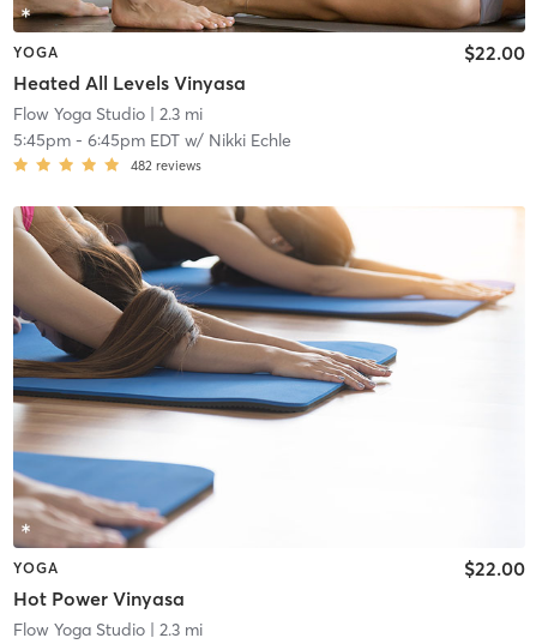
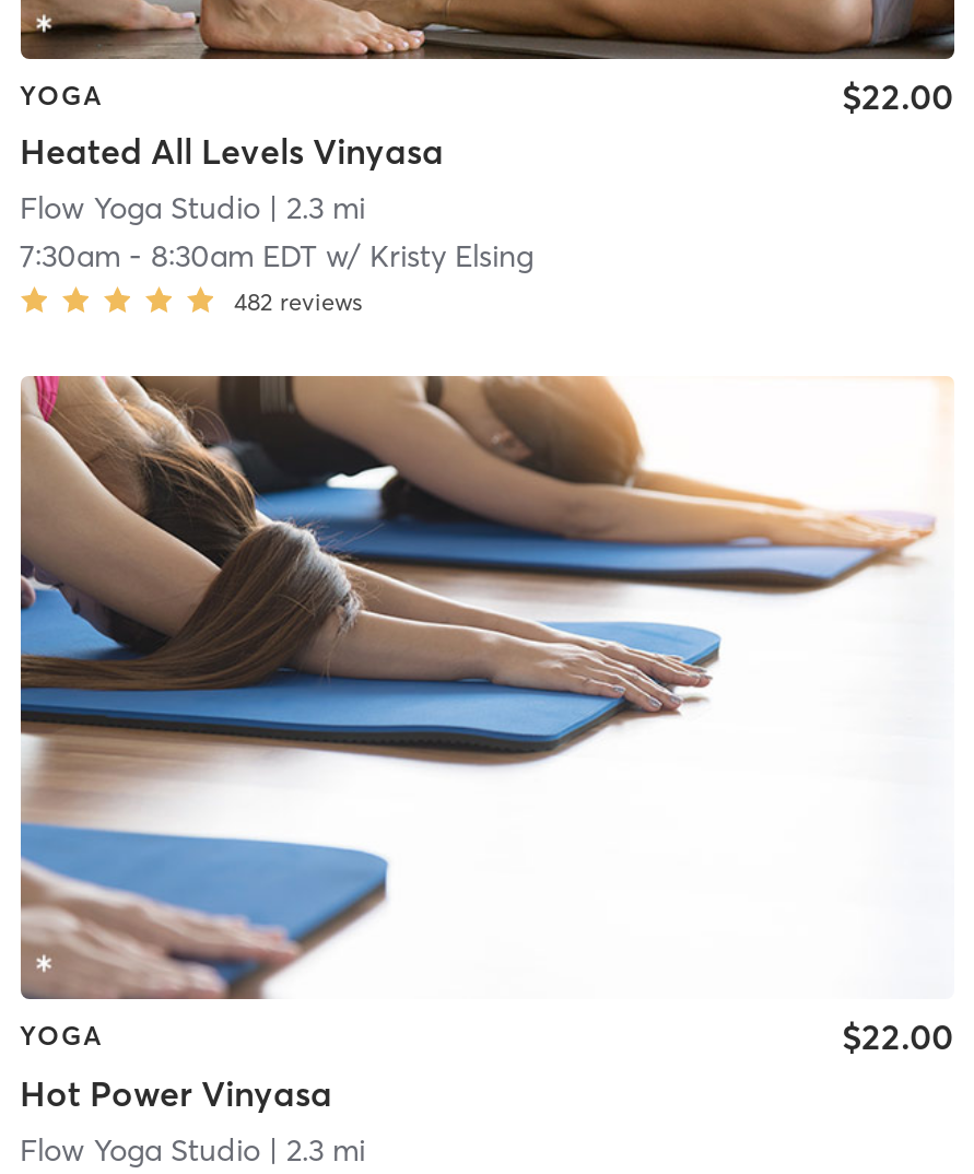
- 5:45pm - 6:45pm EDT w/ Nikki Echle
+ 7:30am - 8:30am EDT w/ Kristy Elsing
